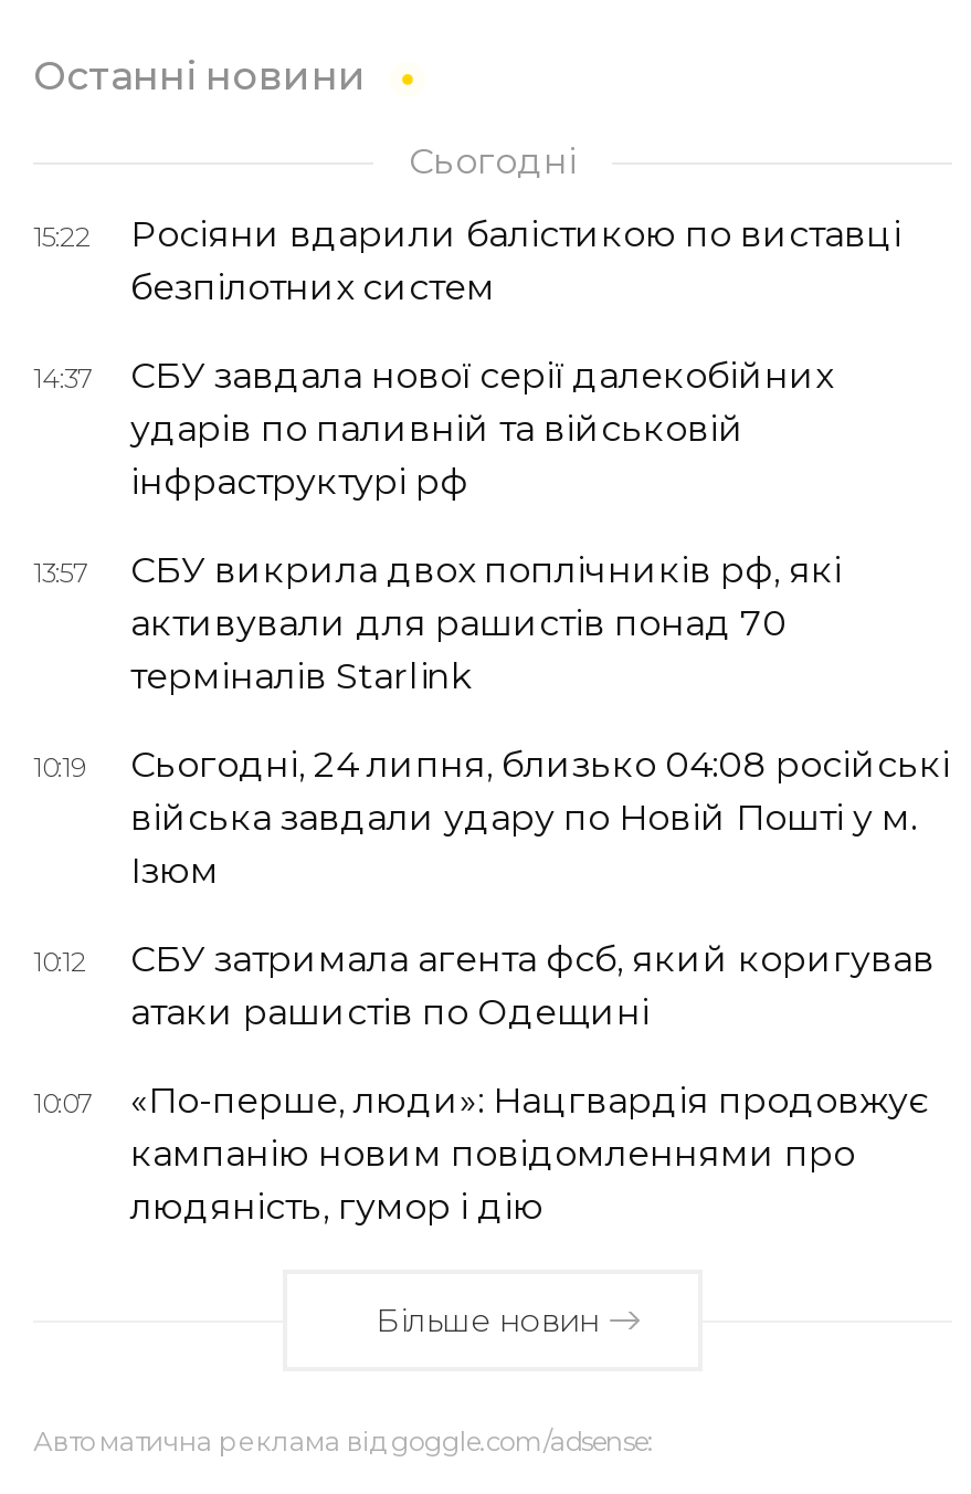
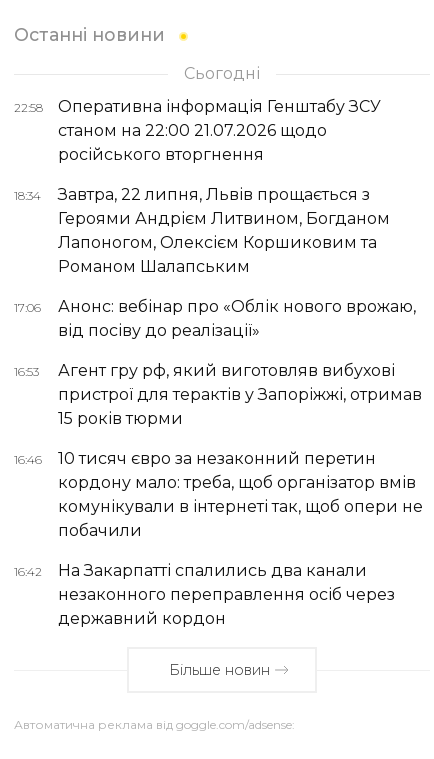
- 15:22
- Росіяни вдарили балістикою по виставці
- безпілотних систем
+ 22:58
+ Оперативна інформація Генштабу ЗСУ
+ станом на 22:00 21.07.2026 щодо
+ російського вторгнення

- 14:37
- СБУ завдала нової серії далекобійних
- ударів по паливній та військовій
- інфраструктурі рф
+ 18:34
+ Завтра, 22 липня, Львів прощається з
+ Героями Андрієм Литвином, Богданом
+ Лапоногом, Олексієм Коршиковим та
+ Романом Шалапським

- 13:57
- СБУ викрила двох поплічників рф, які
- активували для рашистів понад 70
- терміналів Starlink
+ 17:06
+ Анонс: вебінар про «Облік нового врожаю,
+ від посіву до реалізації»

- 10:19
- Сьогодні, 24 липня, близько 04:08 російські
- війська завдали удару по Новій Пошті у м.
- Ізюм
+ 16:53
+ Агент гру рф, який виготовляв вибухові
+ пристрої для терактів у Запоріжжі, отримав
+ 15 років тюрми

- 10:12
- СБУ затримала агента фсб, який коригував
- атаки рашистів по Одещині
+ 16:46
+ 10 тисяч євро за незаконний перетин
+ кордону мало: треба, щоб організатор вмів
+ комунікували в інтернеті так, щоб опери не
+ побачили

- 10:07
- «По-перше, люди»: Нацгвардія продовжує
- кампанію новим повідомленнями про
- людяність, гумор і дію
+ 16:42
+ На Закарпатті спалились два канали
+ незаконного переправлення осіб через
+ державний кордон
